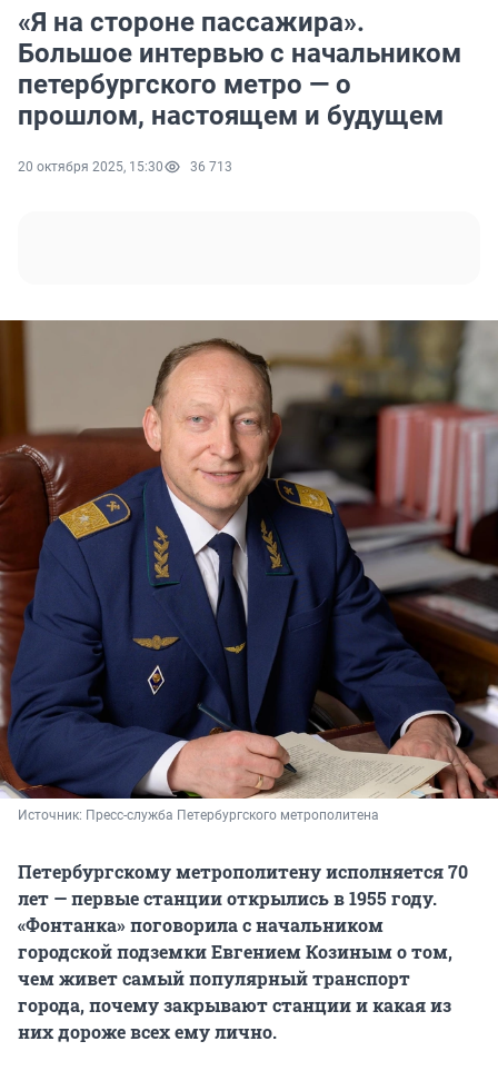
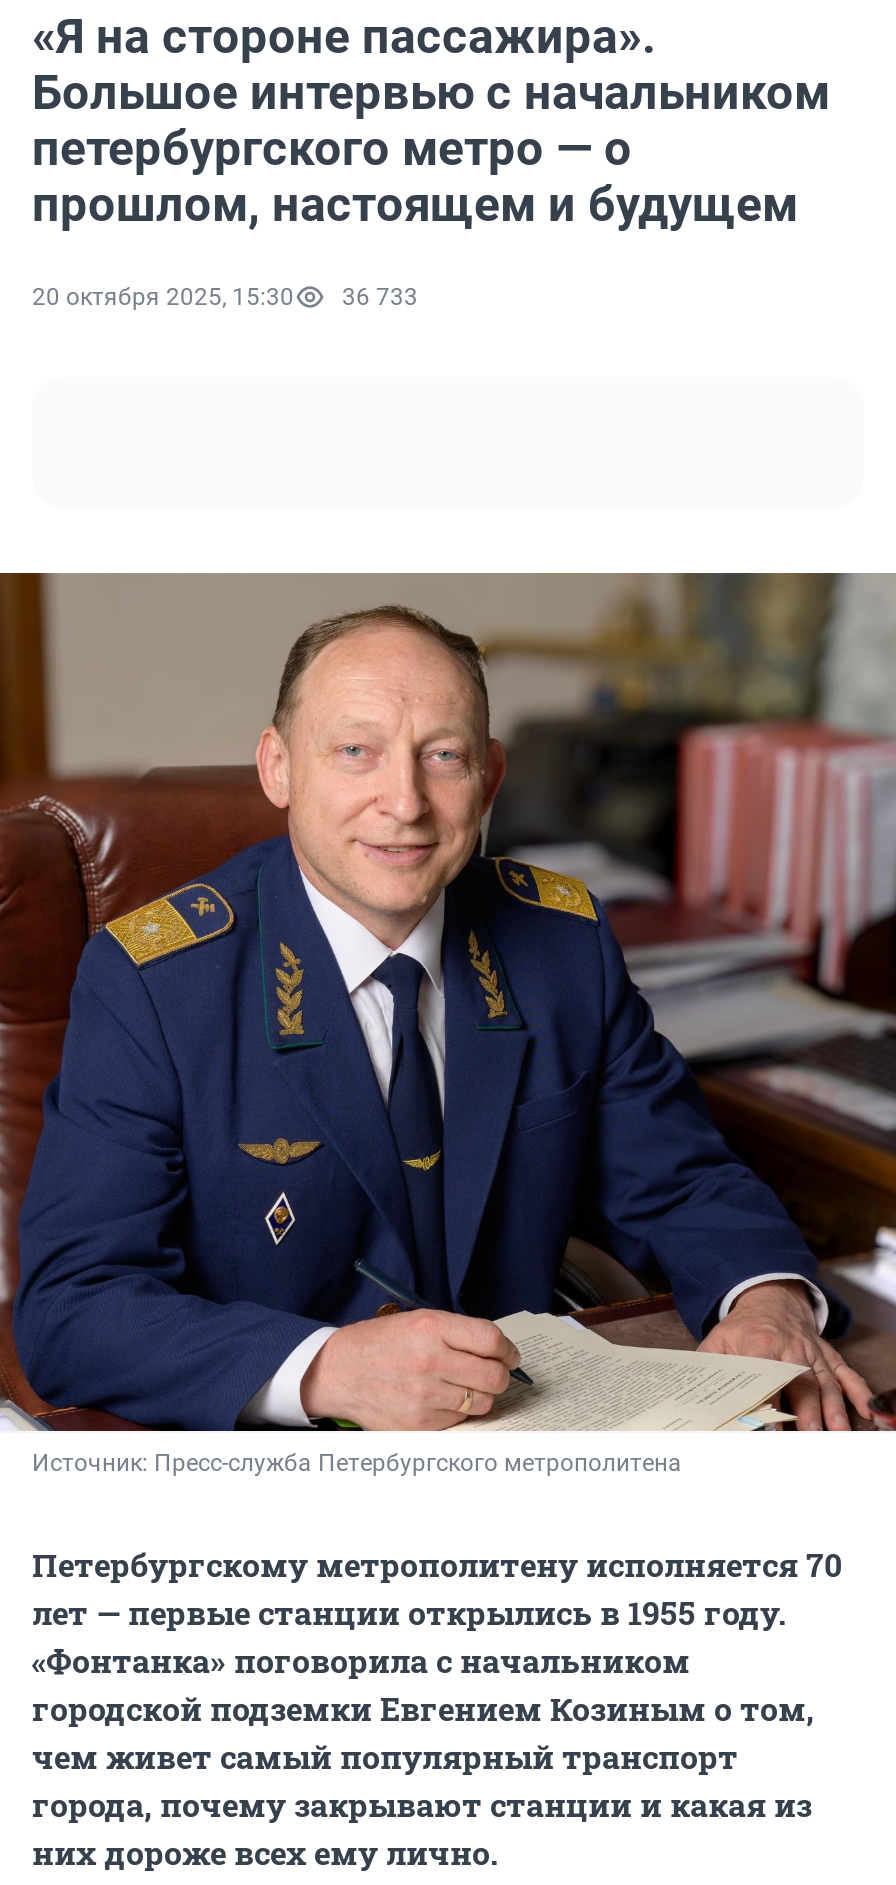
- 20 октября 2025, 15:30 36 713
+ 20 октября 2025, 15:30 36 733
